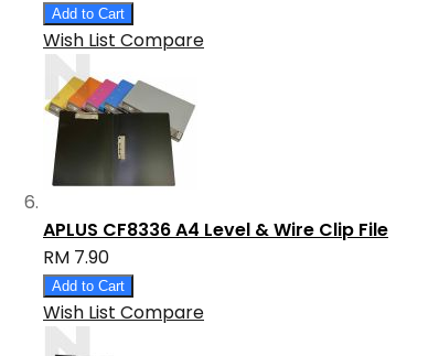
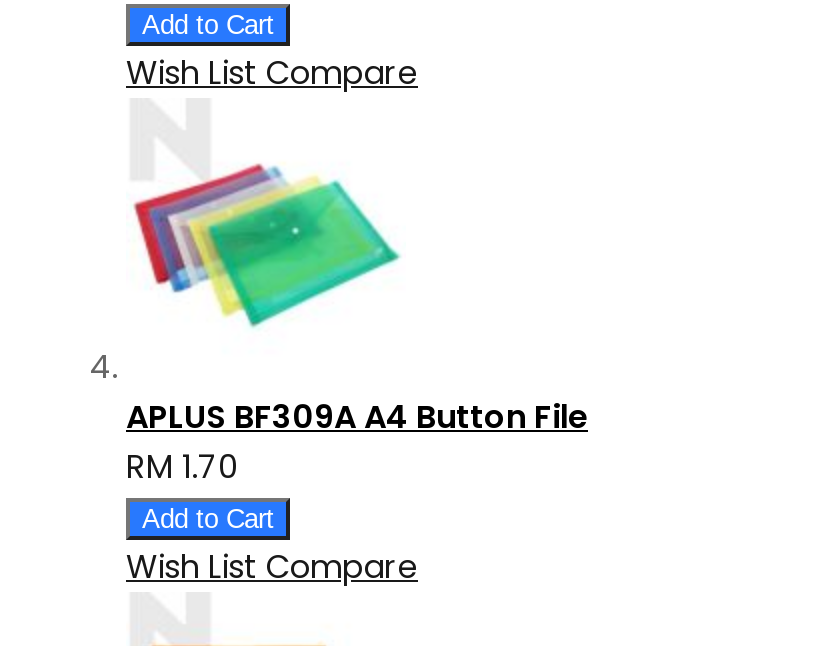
- [image]
- APLUS CF8336 A4 Level & Wire Clip File
- RM 7.90
+ [image]
+ APLUS BF309A A4 Button File
+ RM 1.70
